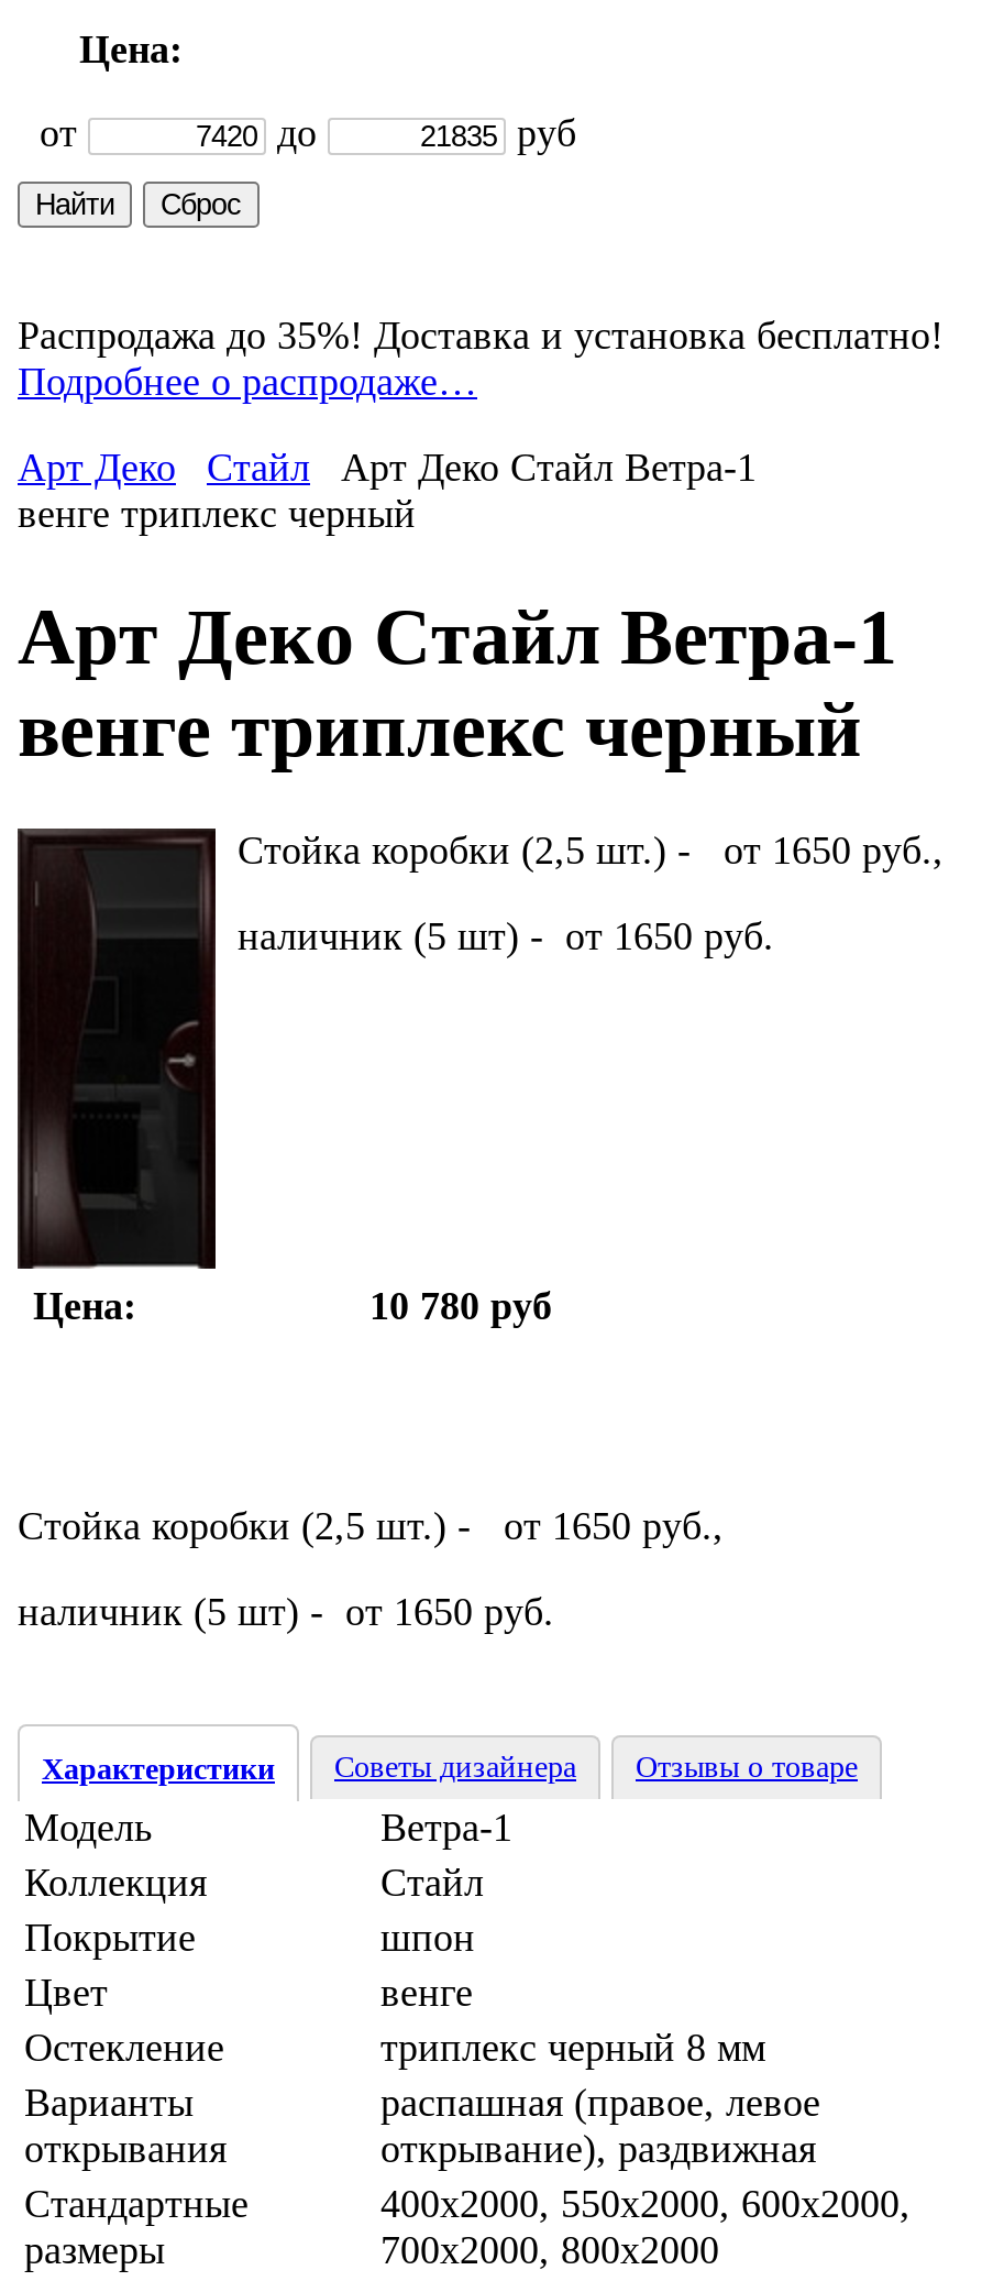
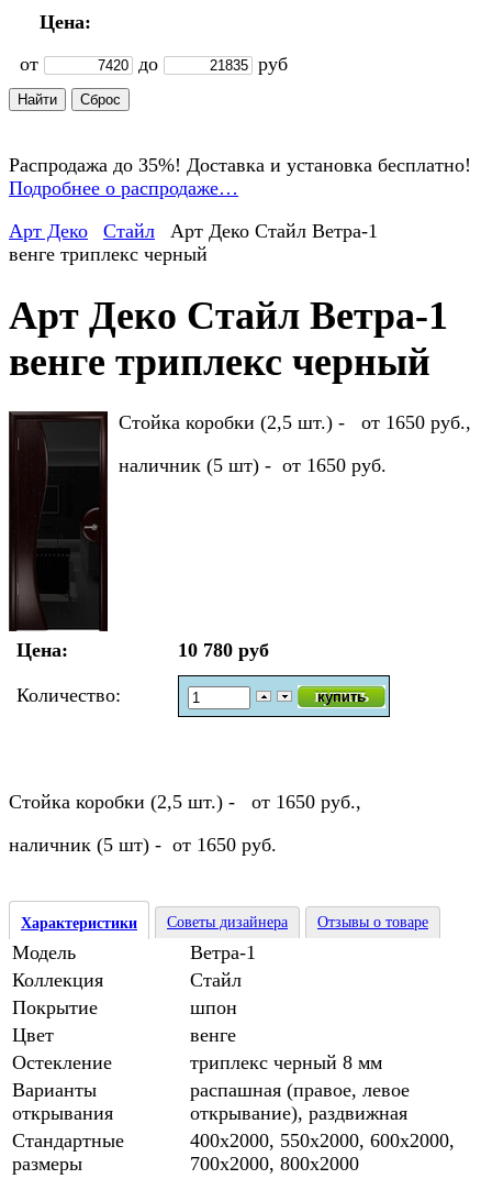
+ Количество:

+ [image]
